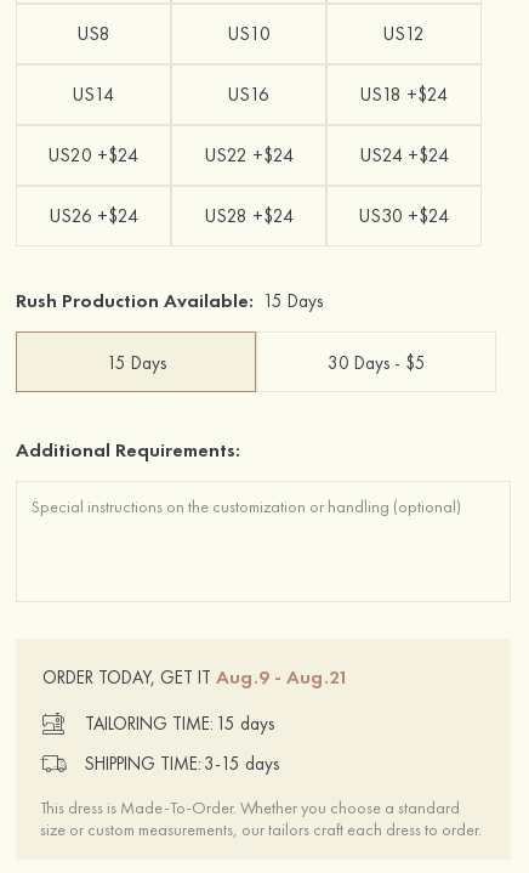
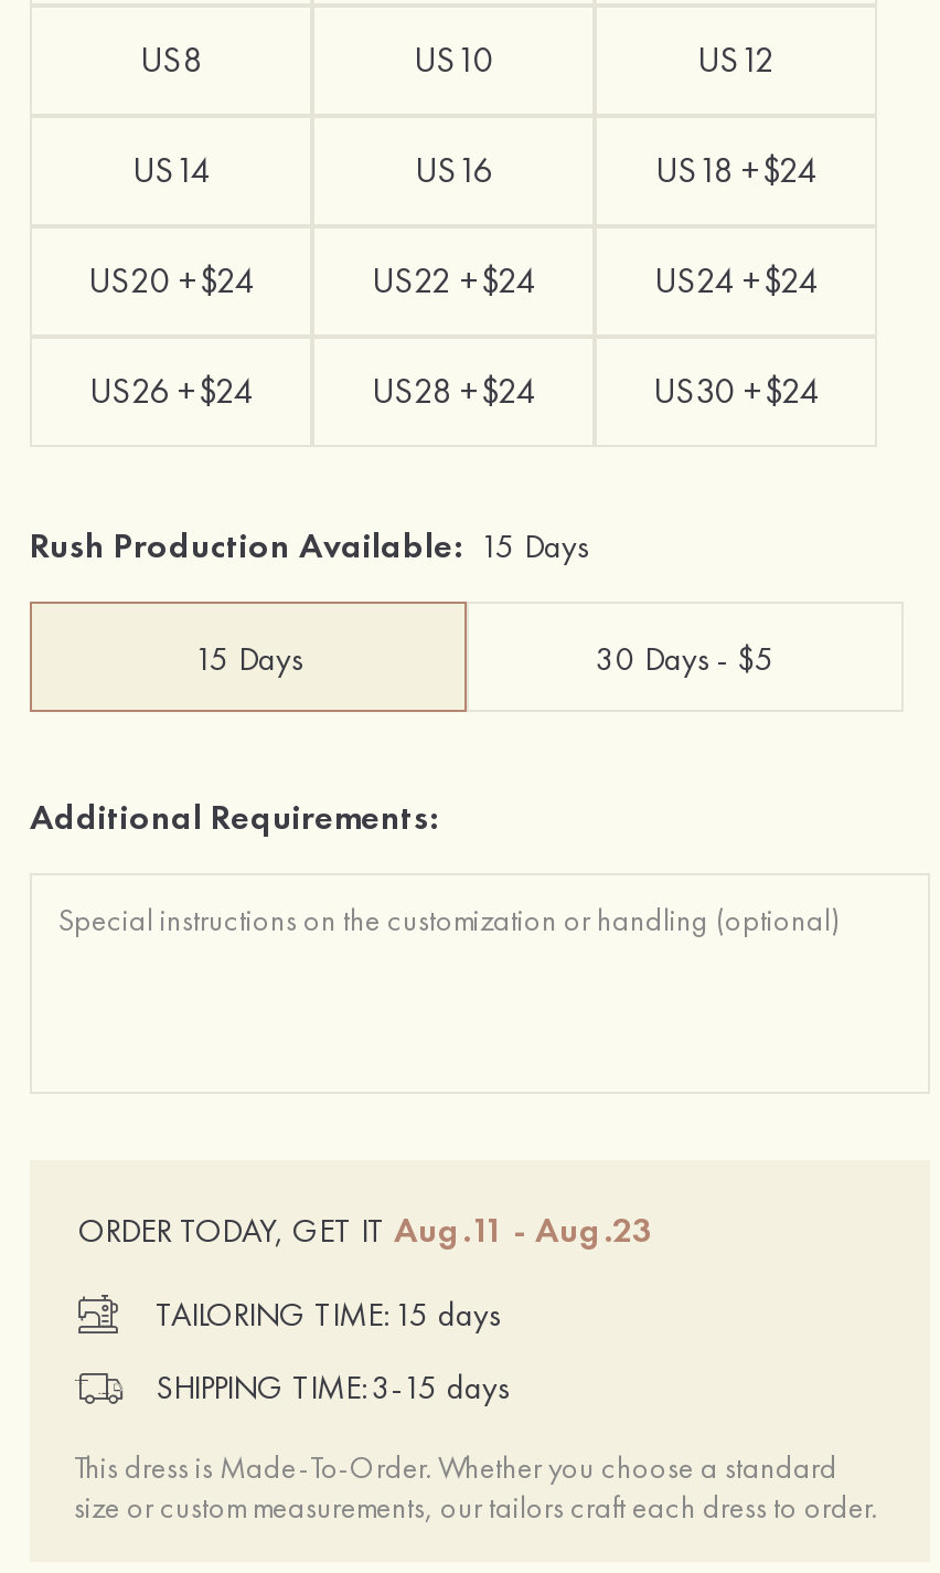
- ORDER TODAY, GET IT Aug.9 - Aug.21
+ ORDER TODAY, GET IT Aug.11 - Aug.23
